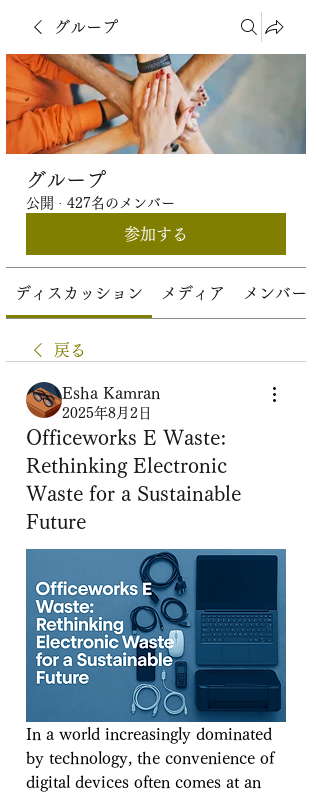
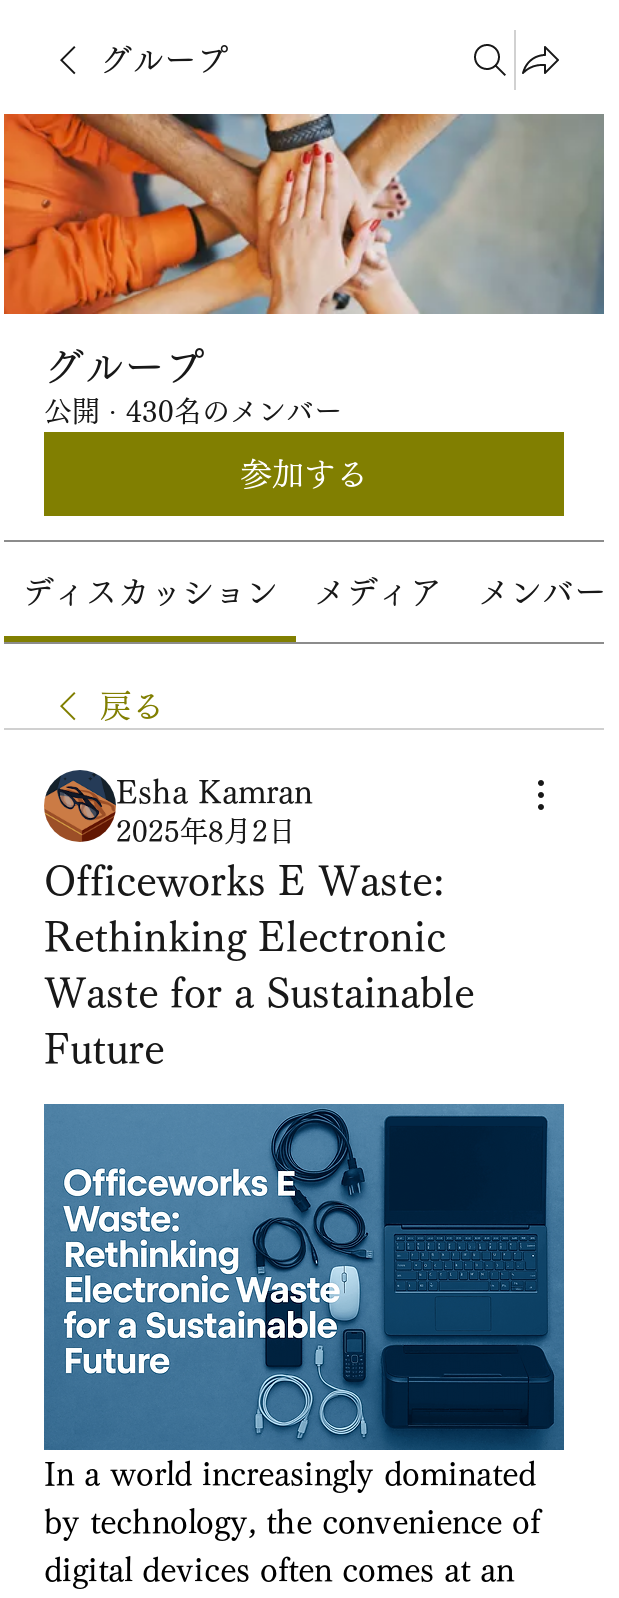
- 公開 · 427名のメンバー
+ 公開 · 430名のメンバー
